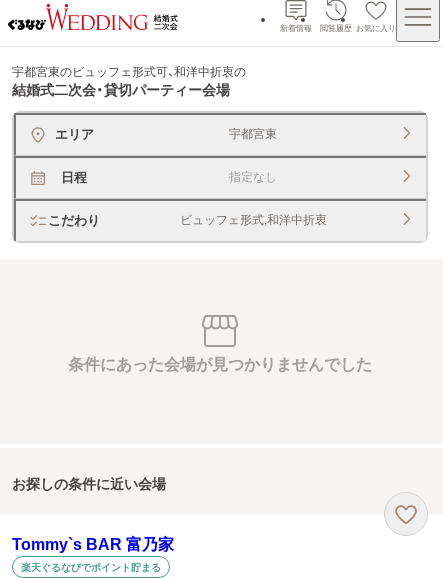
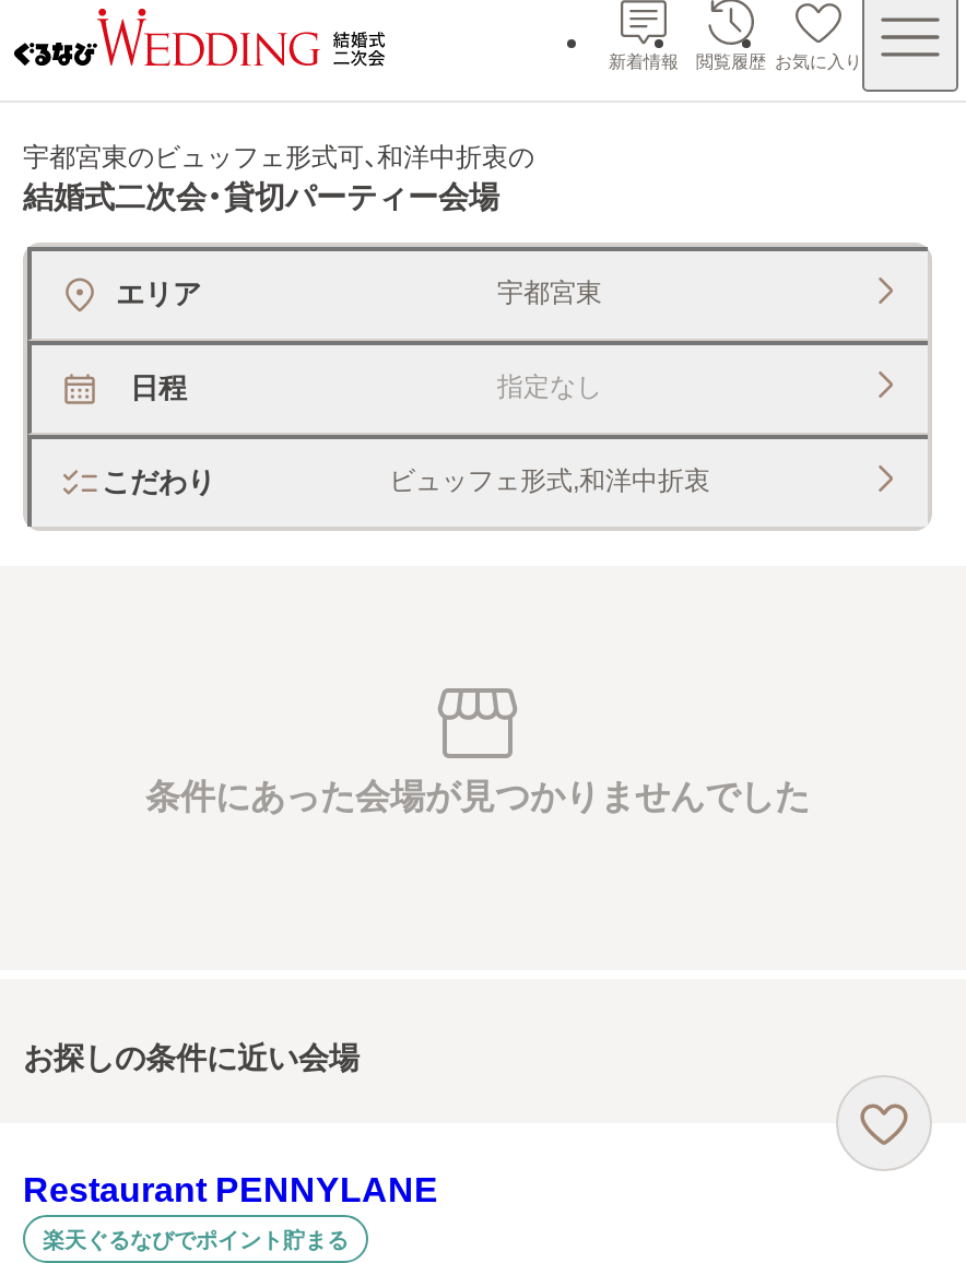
- Tommy`s BAR 富乃家
+ Restaurant PENNYLANE
